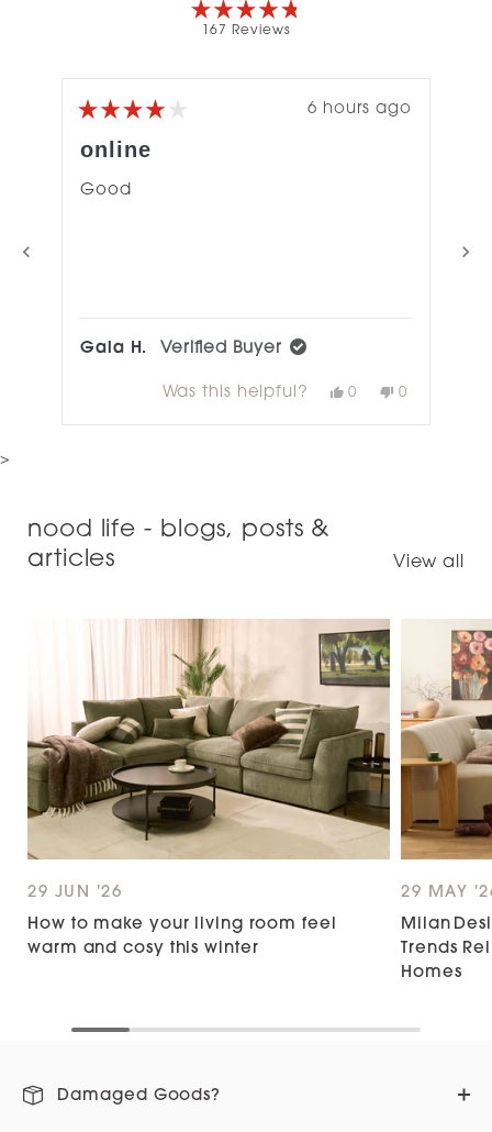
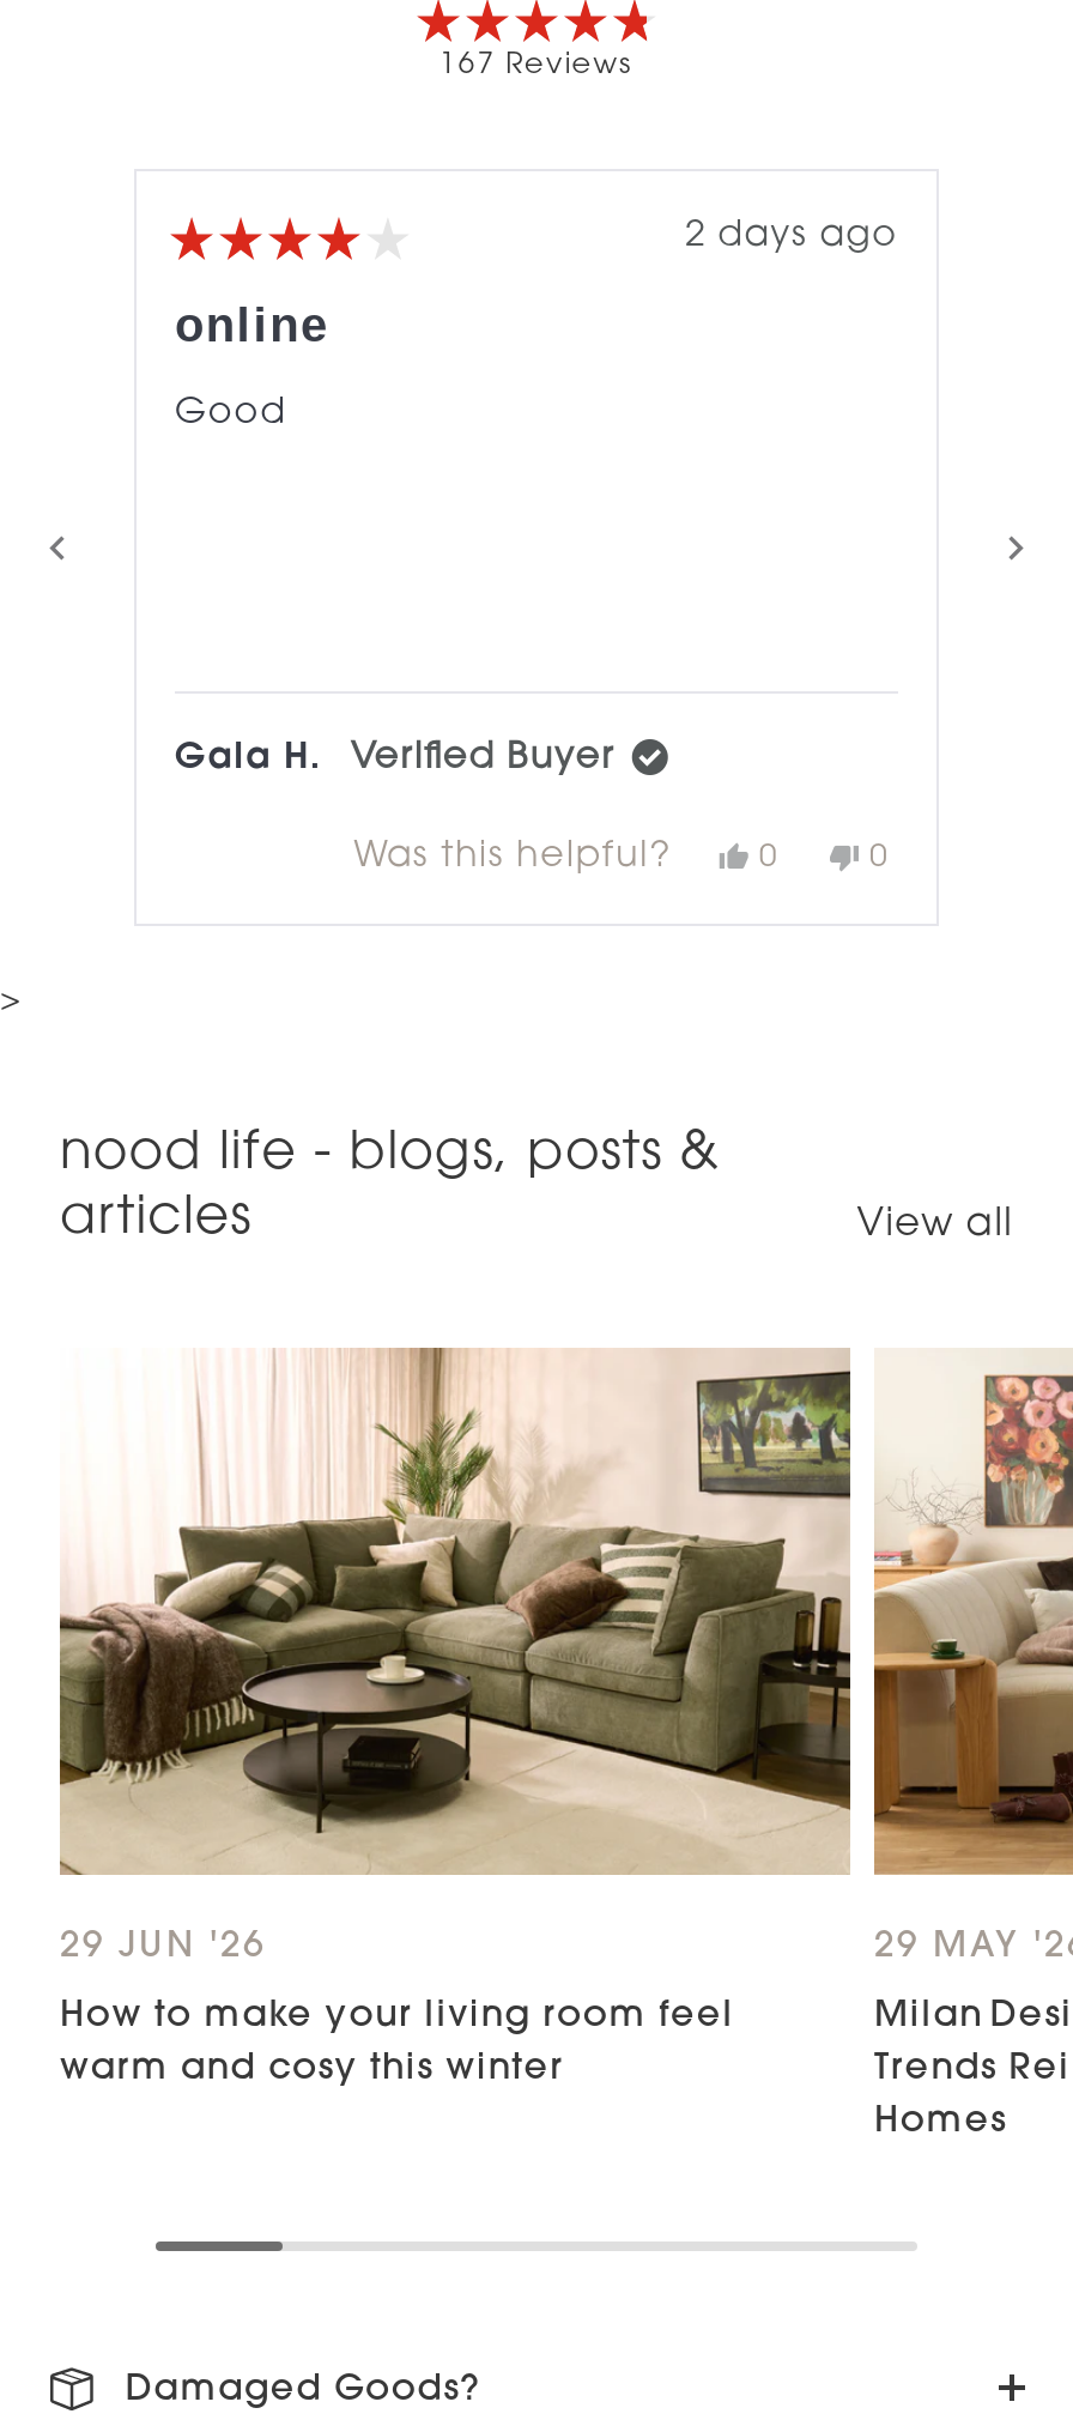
- 6 hours ago
+ 2 days ago
